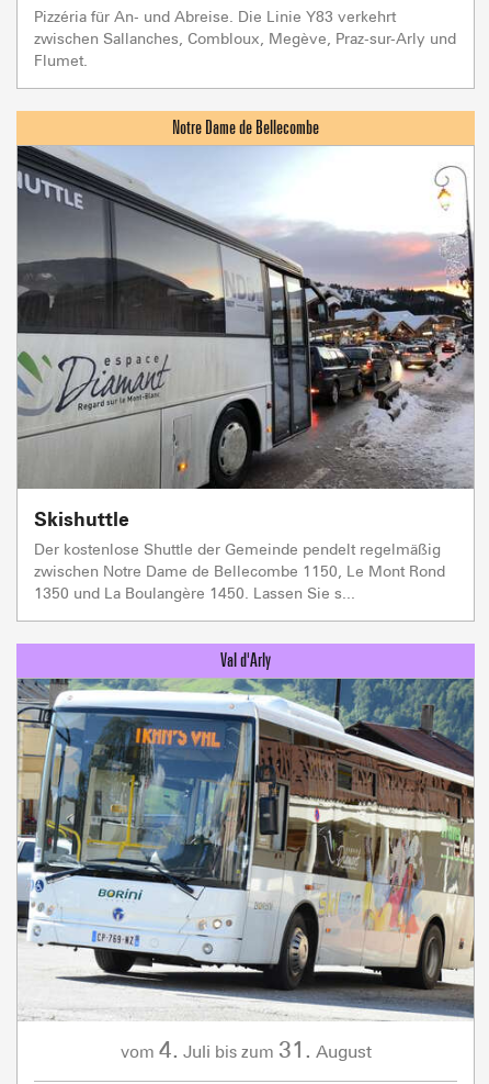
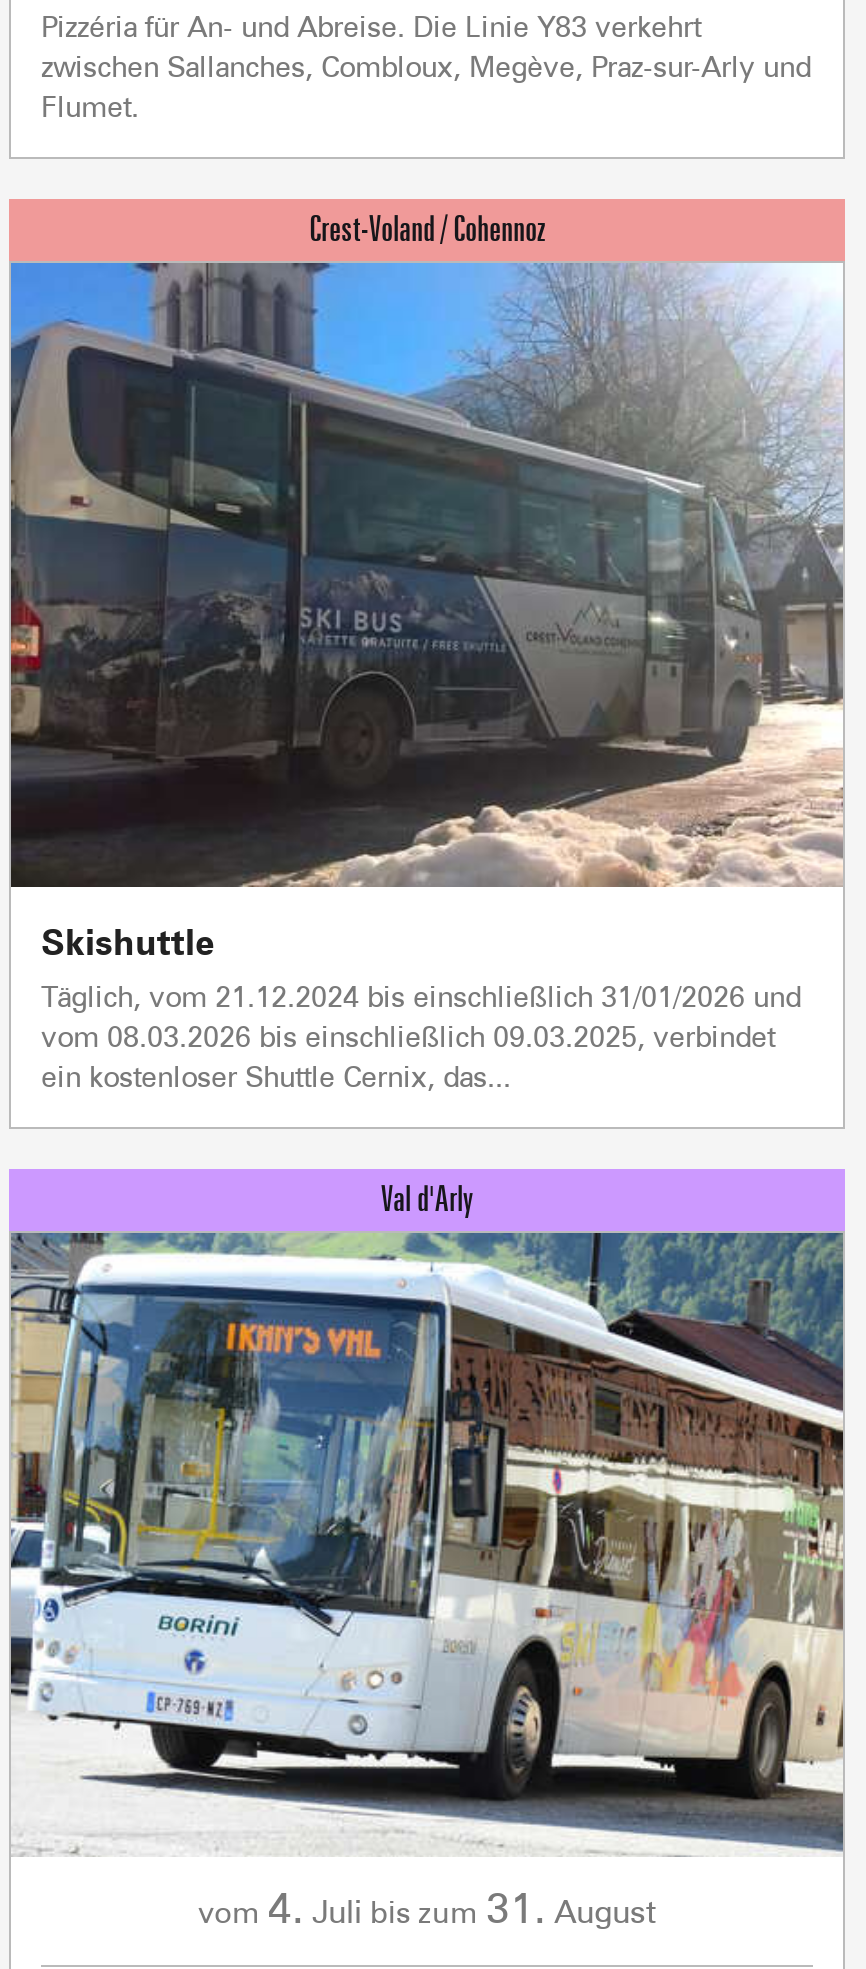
- [image]
+ [image]

- Der kostenlose Shuttle der Gemeinde pendelt regelmäßig
- zwischen Notre Dame de Bellecombe 1150, Le Mont Rond
- 1350 und La Boulangère 1450. Lassen Sie s...
+ Täglich, vom 21.12.2024 bis einschließlich 31/01/2026 und
+ vom 08.03.2026 bis einschließlich 09.03.2025, verbindet
+ ein kostenloser Shuttle Cernix, das...
